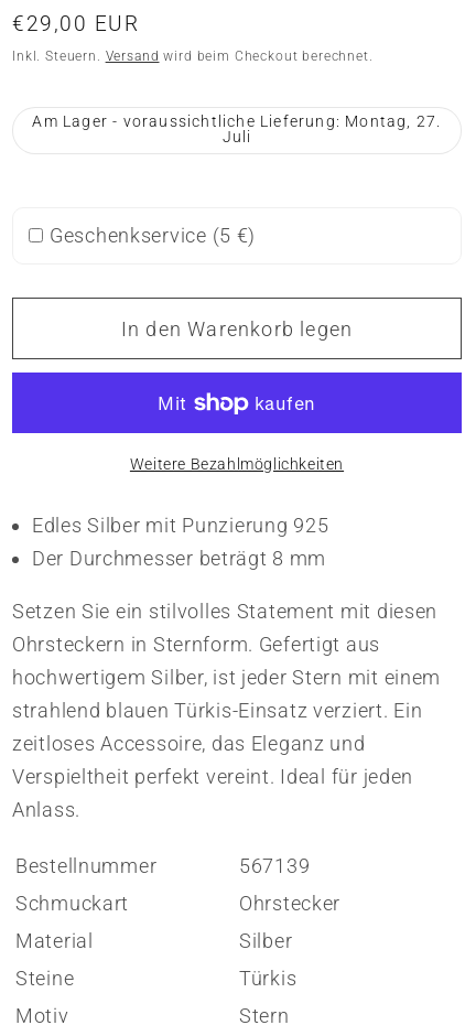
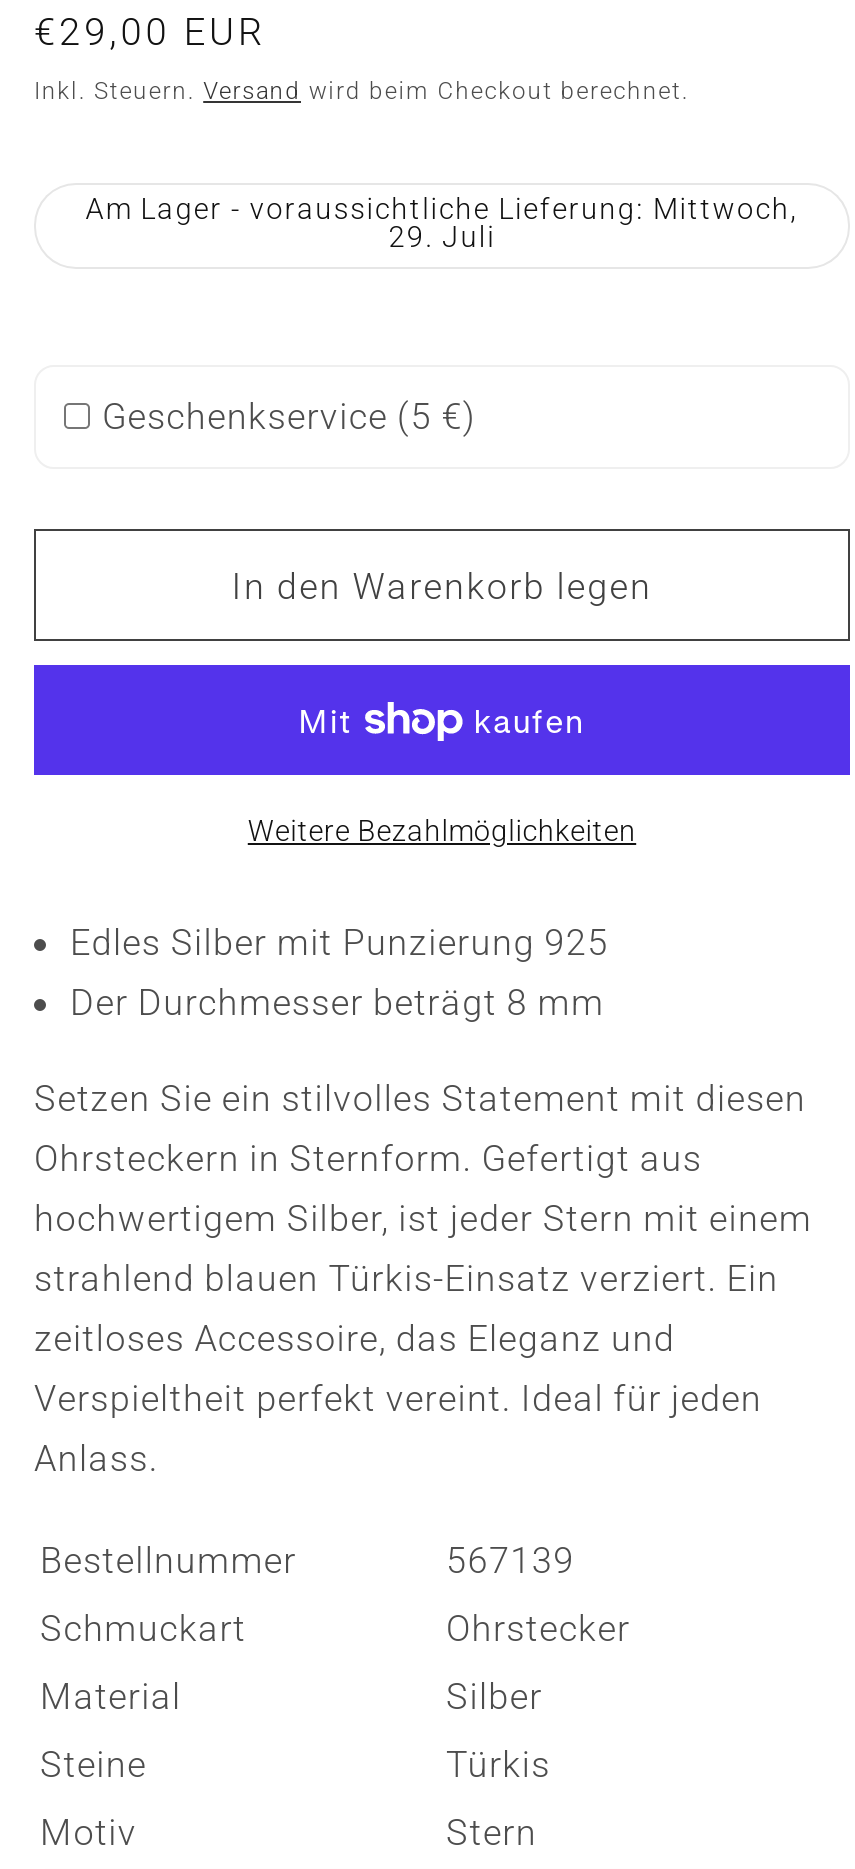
- Am Lager - voraussichtliche Lieferung: Montag, 27.
- Juli
+ Am Lager - voraussichtliche Lieferung: Mittwoch,
+ 29. Juli
